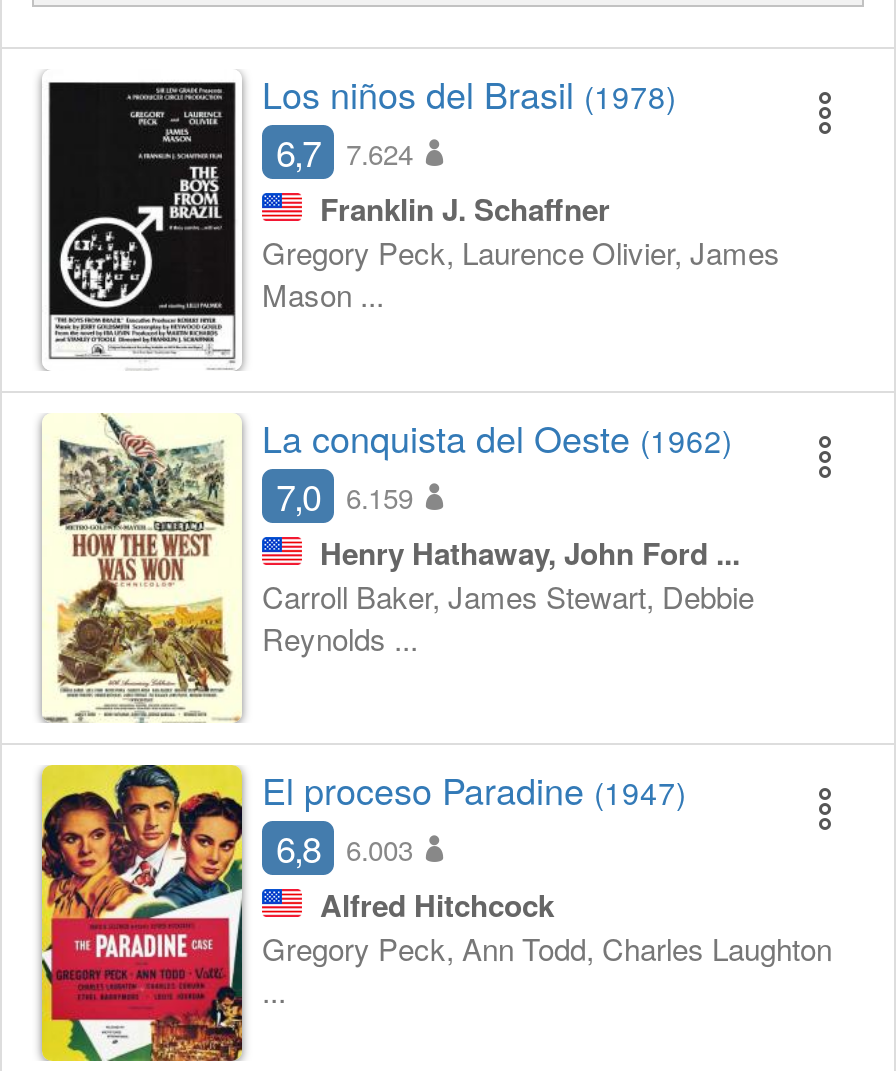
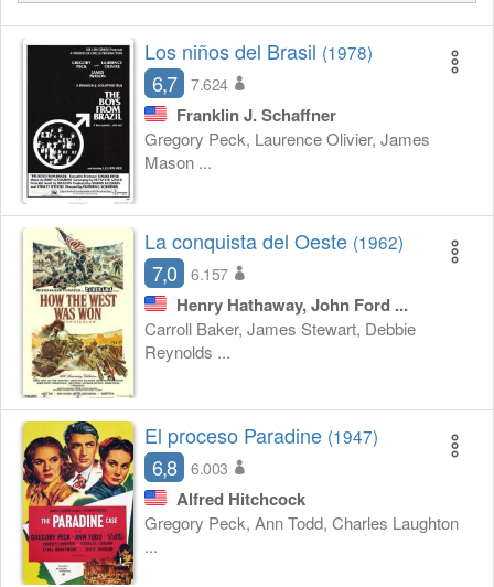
- 7,0 6.159
+ 7,0 6.157
